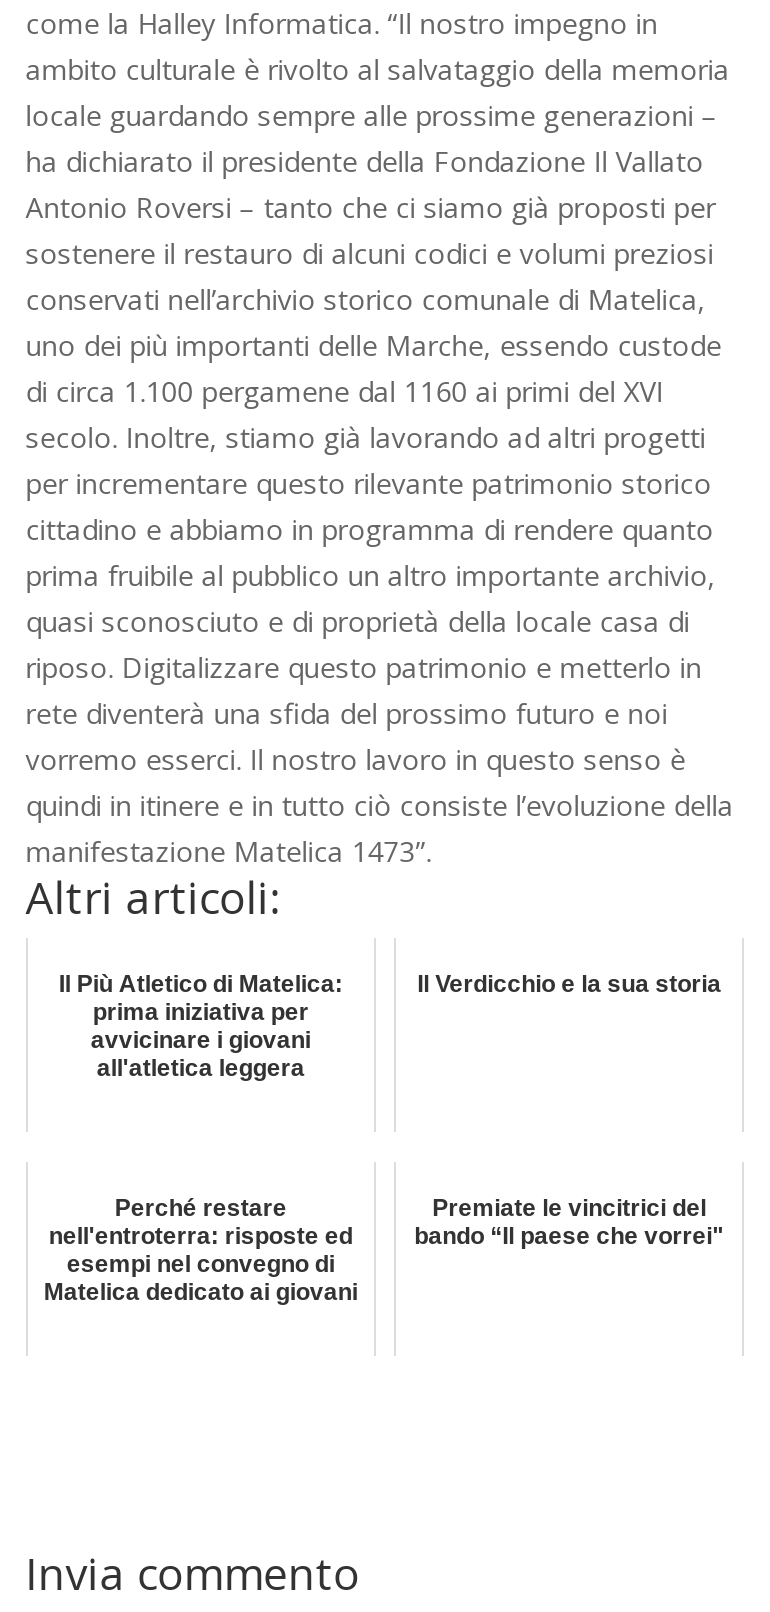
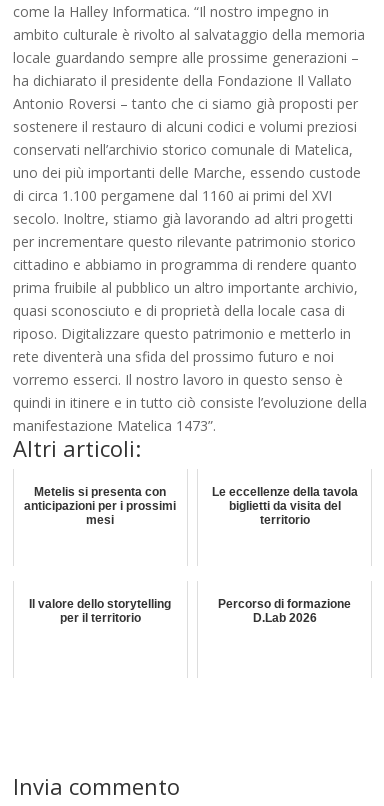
- Il Più Atletico di Matelica:
- prima iniziativa per
- avvicinare i giovani
- all'atletica leggera
+ Metelis si presenta con
+ anticipazioni per i prossimi
+ mesi

- Il Verdicchio e la sua storia
+ Le eccellenze della tavola
+ biglietti da visita del
+ territorio

- Perché restare
- nell'entroterra: risposte ed
- esempi nel convegno di
- Matelica dedicato ai giovani
+ Il valore dello storytelling
+ per il territorio

- Premiate le vincitrici del
- bando “Il paese che vorrei"
+ Percorso di formazione
+ D.Lab 2026
